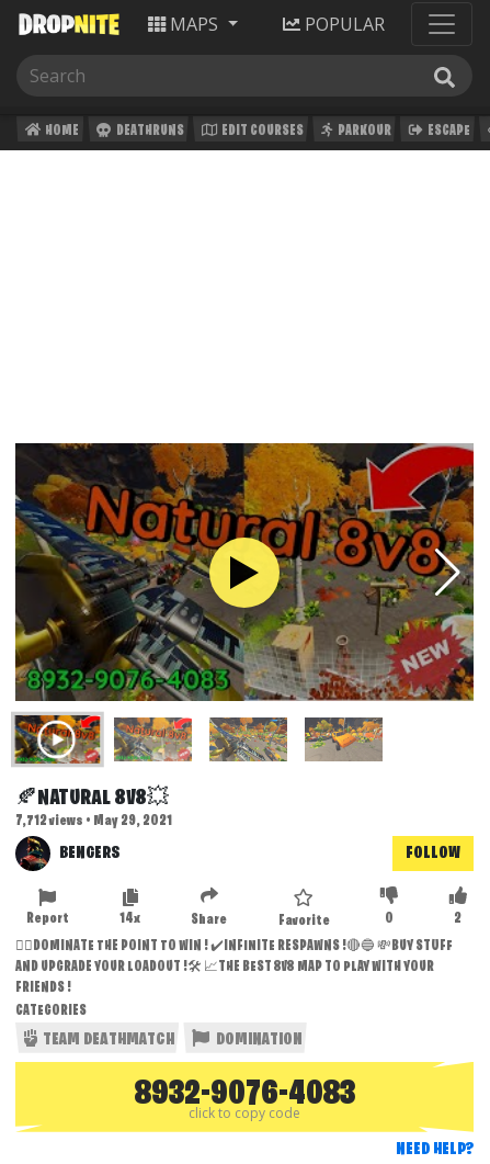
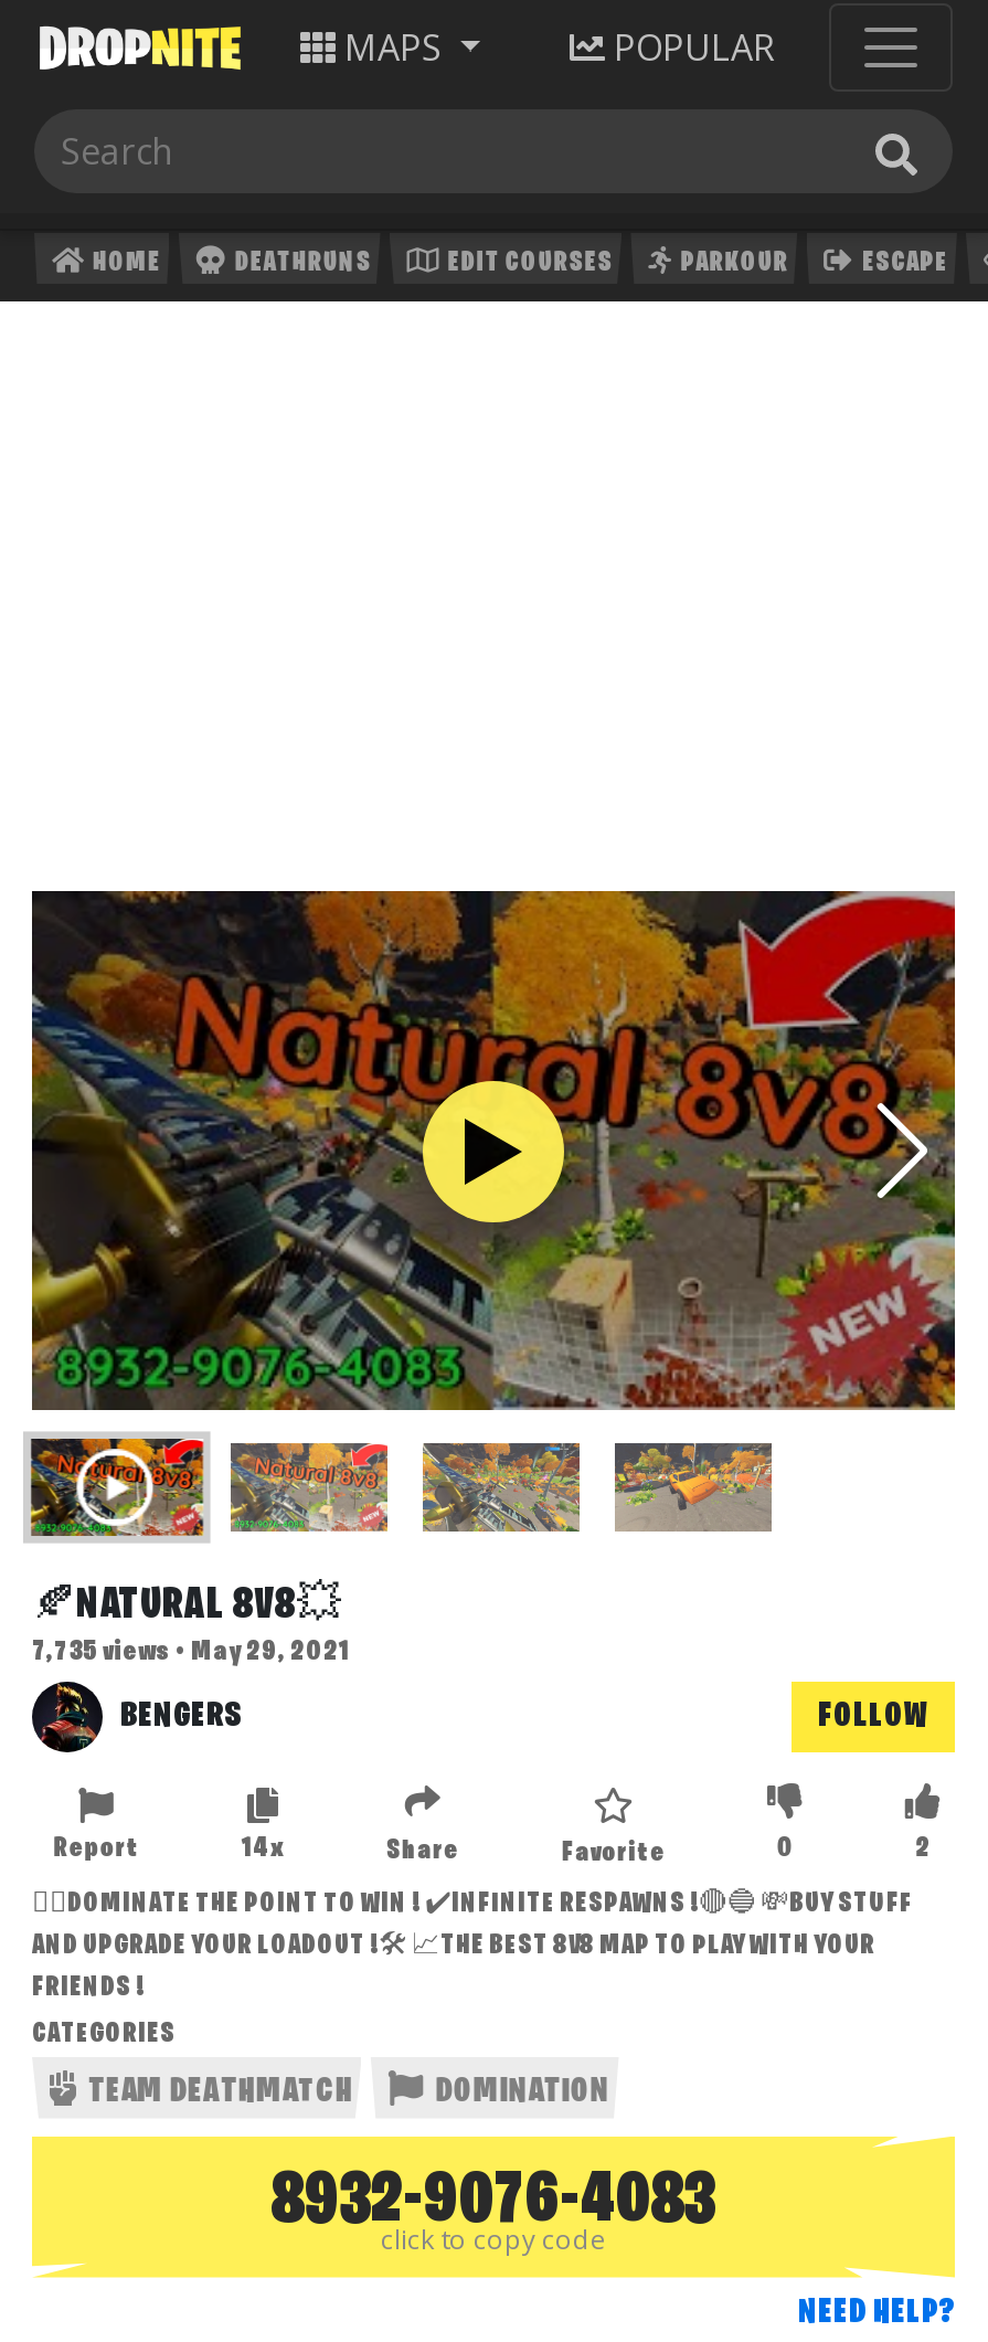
- 7,712 views • May 29, 2021
+ 7,735 views • May 29, 2021
